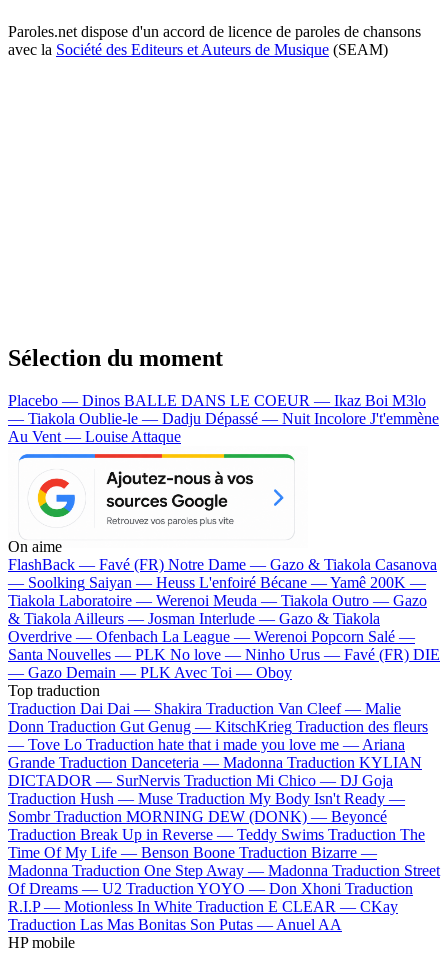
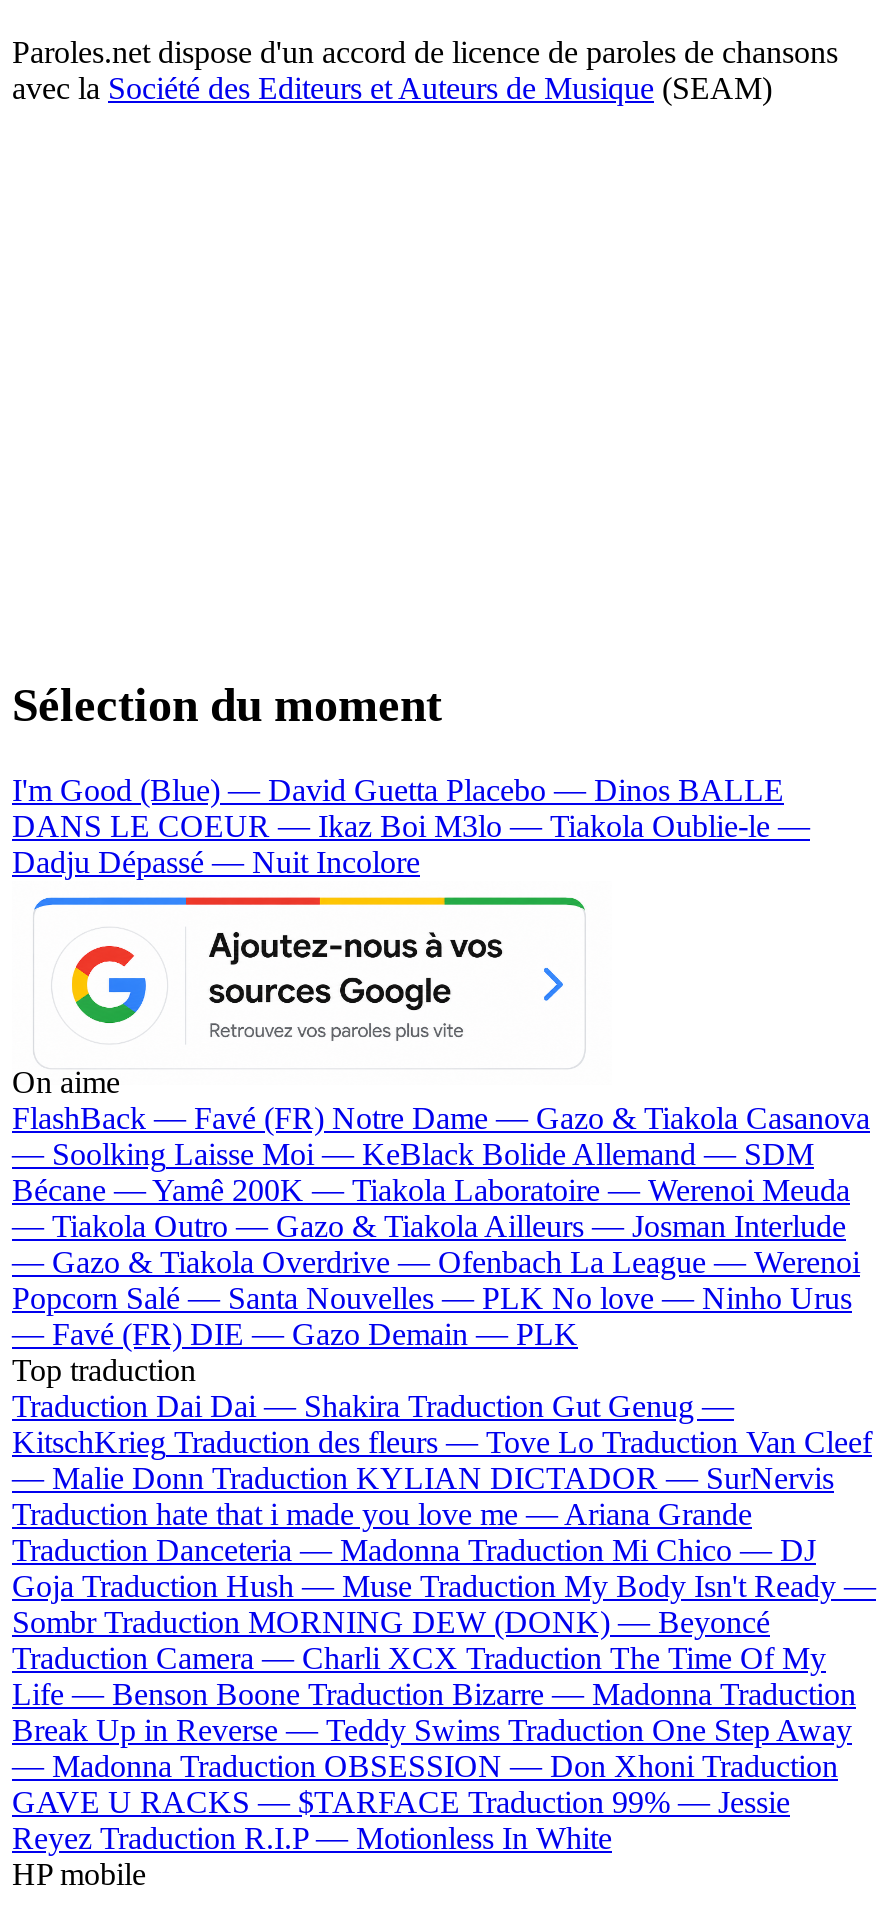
- Placebo — Dinos BALLE DANS LE COEUR — Ikaz Boi M3lo
- — Tiakola Oublie-le — Dadju Dépassé — Nuit Incolore J't'emmène
- Au Vent — Louise Attaque
+ I'm Good (Blue) — David Guetta Placebo — Dinos BALLE
+ DANS LE COEUR — Ikaz Boi M3lo — Tiakola Oublie-le —
+ Dadju Dépassé — Nuit Incolore

- — Soolking Saiyan — Heuss L'enfoiré Bécane — Yamê 200K —
- Tiakola Laboratoire — Werenoi Meuda — Tiakola Outro — Gazo
- & Tiakola Ailleurs — Josman Interlude — Gazo & Tiakola
- Overdrive — Ofenbach La League — Werenoi Popcorn Salé —
- Santa Nouvelles — PLK No love — Ninho Urus — Favé (FR) DIE
- — Gazo Demain — PLK Avec Toi — Oboy
+ — Soolking Laisse Moi — KeBlack Bolide Allemand — SDM
+ Bécane — Yamê 200K — Tiakola Laboratoire — Werenoi Meuda
+ — Tiakola Outro — Gazo & Tiakola Ailleurs — Josman Interlude
+ — Gazo & Tiakola Overdrive — Ofenbach La League — Werenoi
+ Popcorn Salé — Santa Nouvelles — PLK No love — Ninho Urus
+ —Favé (FR) DIE — Gazo Demain — PLK

- Traduction Dai Dai — Shakira Traduction Van Cleef — Malie
- Donn Traduction Gut Genug — KitschKrieg Traduction des fleurs
- — Tove Lo Traduction hate that i made you love me — Ariana
- Grande Traduction Danceteria — Madonna Traduction KYLIAN
- DICTADOR — SurNervis Traduction Mi Chico — DJ Goja
- Traduction Hush — Muse Traduction My Body Isn't Ready —
+ Traduction Dai Dai — Shakira Traduction Gut Genug —
+ KitschKrieg Traduction des fleurs — Tove Lo Traduction Van Cleef
+ — Malie Donn Traduction KYLIAN DICTADOR — SurNervis
+ Traduction hate that i made you love me — Ariana Grande
+ Traduction Danceteria — Madonna Traduction Mi Chico — DJ
+ Goja Traduction Hush — Muse Traduction My Body Isn't Ready —

- Traduction Break Up in Reverse — Teddy Swims Traduction The
- Time Of My Life — Benson Boone Traduction Bizarre —
- Madonna Traduction One Step Away — Madonna Traduction Street
- Of Dreams — U2 Traduction YOYO — Don Xhoni Traduction
- R.I.P — Motionless In White Traduction E CLEAR — CKay
- Traduction Las Mas Bonitas Son Putas — Anuel AA
+ Traduction Camera — Charli XCX Traduction The Time Of My
+ Life — Benson Boone Traduction Bizarre — Madonna Traduction
+ Break Up in Reverse — Teddy Swims Traduction One Step Away
+ — Madonna Traduction OBSESSION — Don Xhoni Traduction
+ GAVE U RACKS — $TARFACE Traduction 99% — Jessie
+ Reyez Traduction R.I.P — Motionless In White
